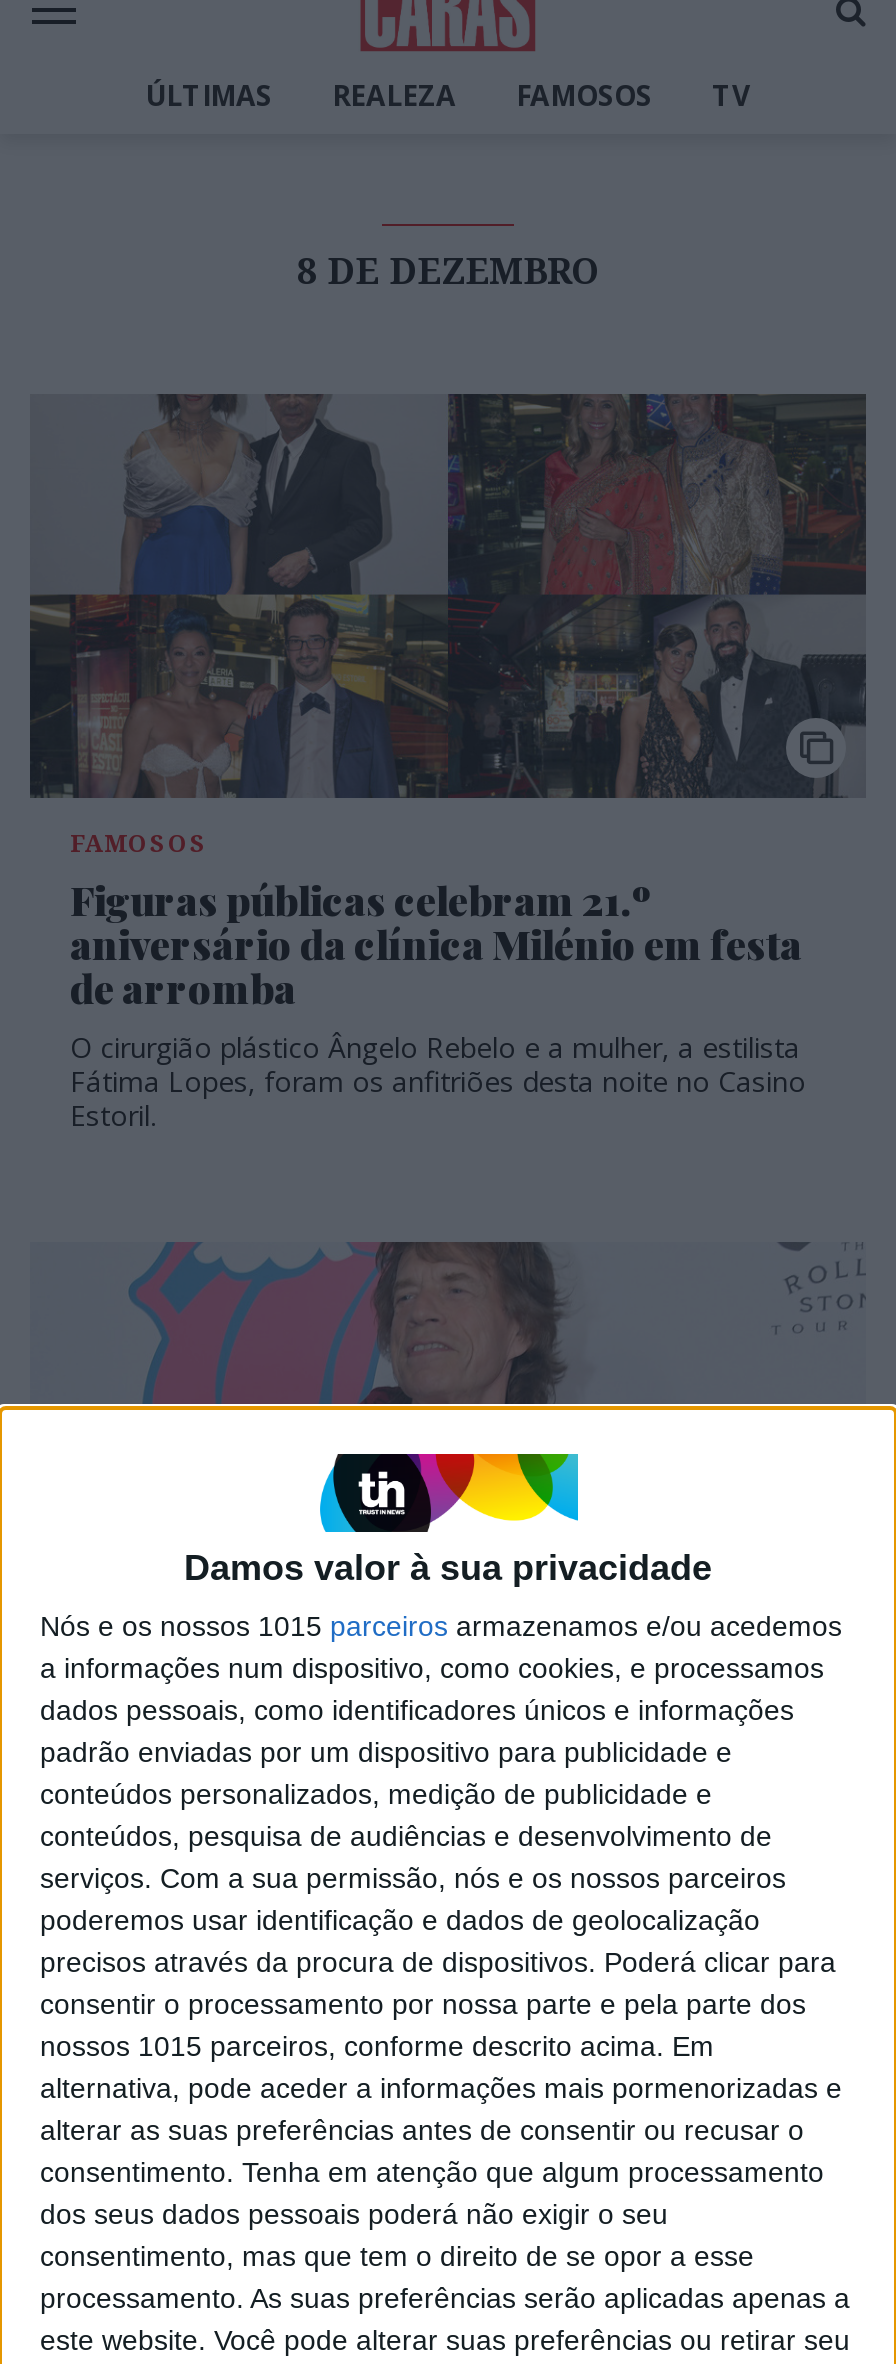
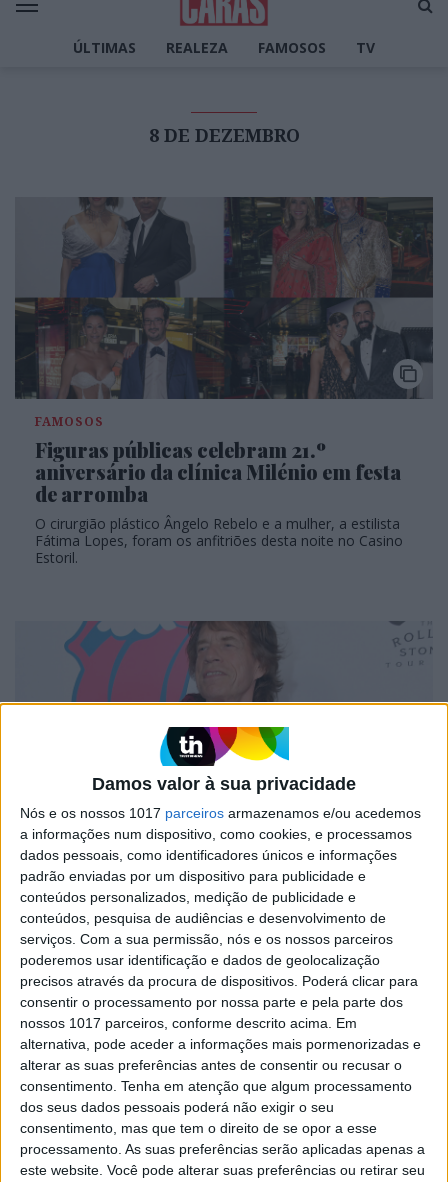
- Nós e os nossos 1015 parceiros armazenamos e/ou acedemos
+ Nós e os nossos 1017 parceiros armazenamos e/ou acedemos

- nossos 1015 parceiros, conforme descrito acima. Em
+ nossos 1017 parceiros, conforme descrito acima. Em
